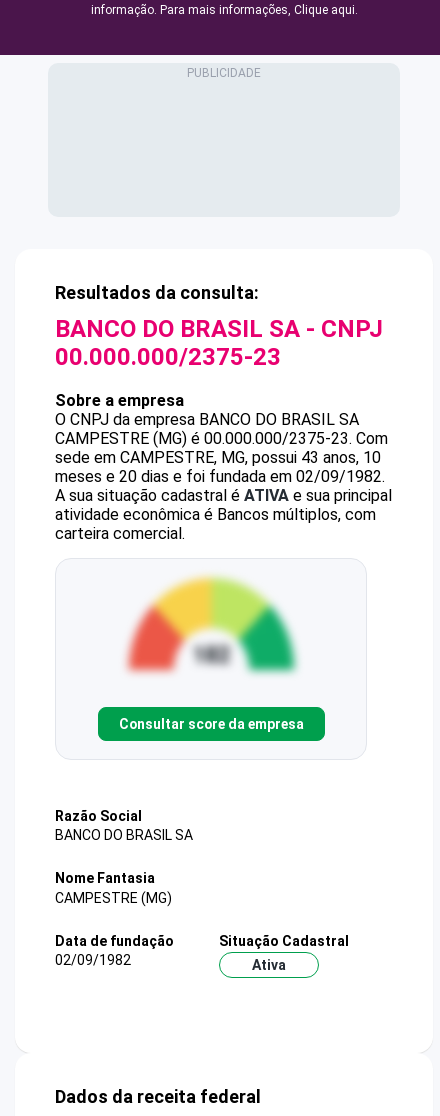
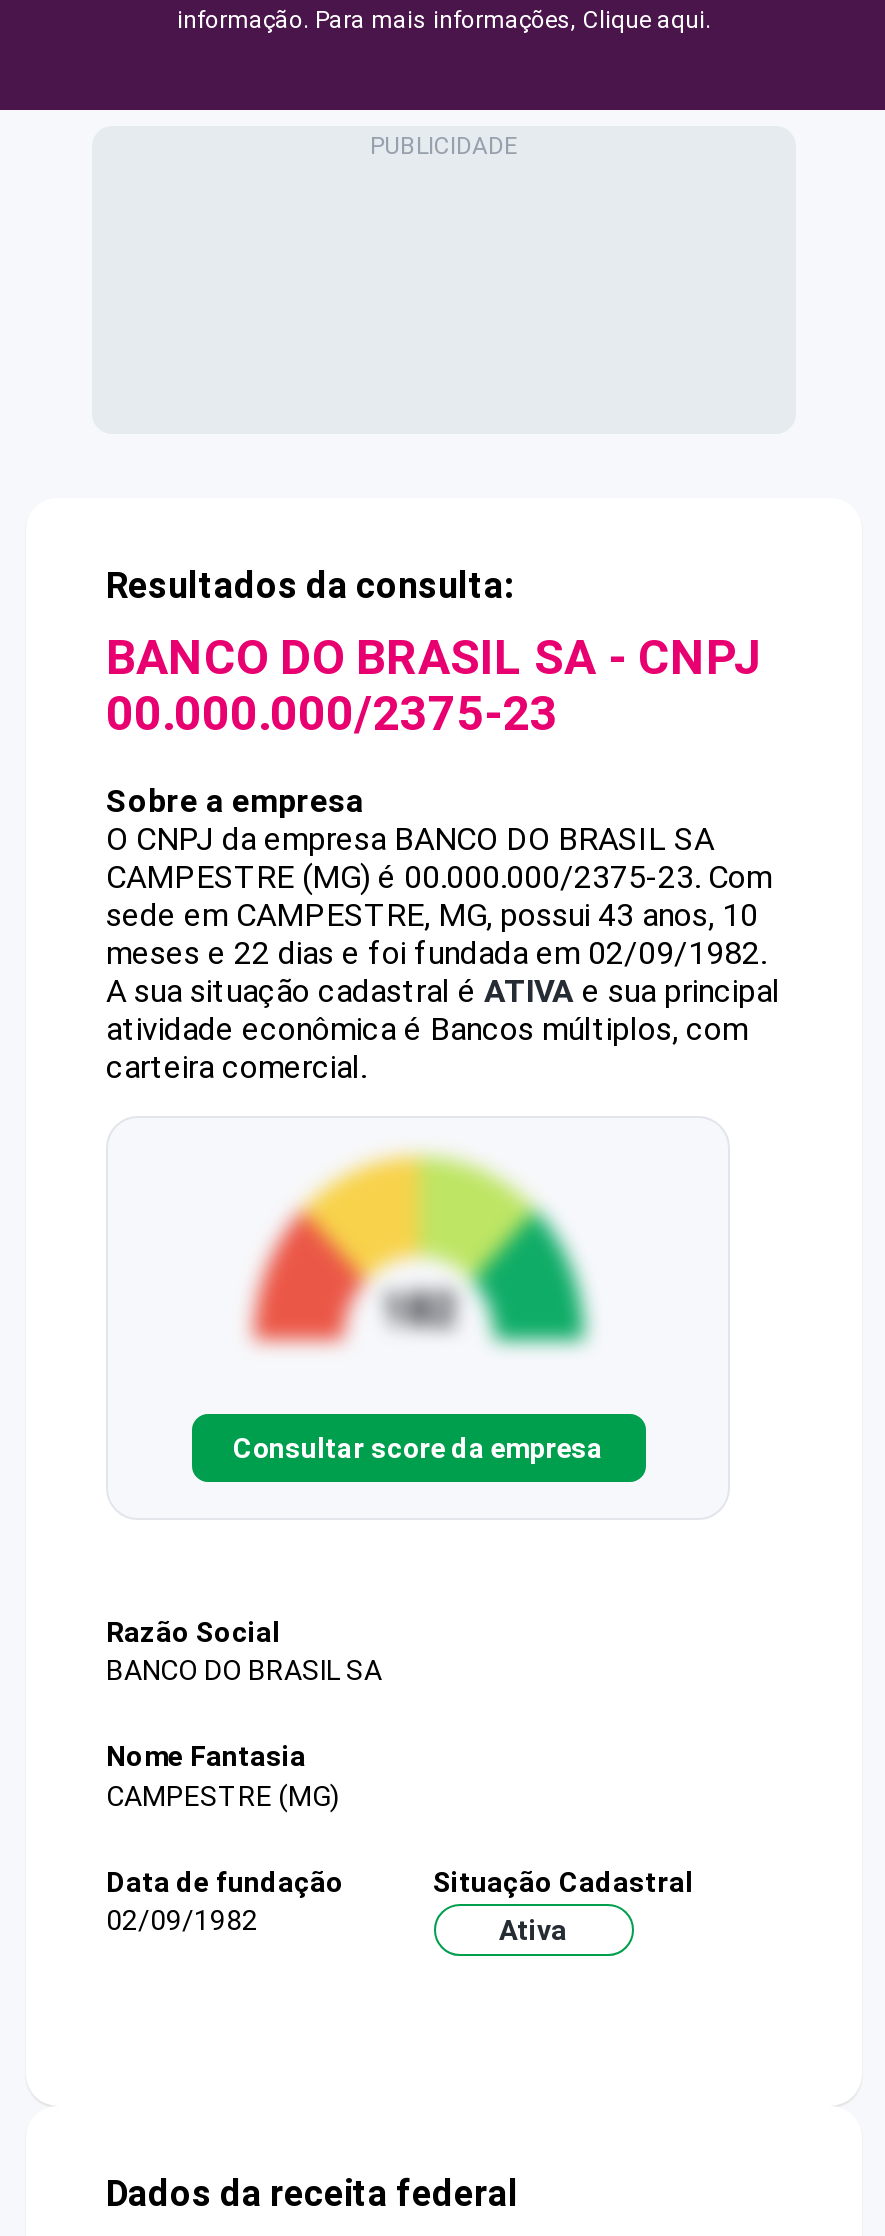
- meses e 20 dias e foi fundada em 02/09/1982.
+ meses e 22 dias e foi fundada em 02/09/1982.
